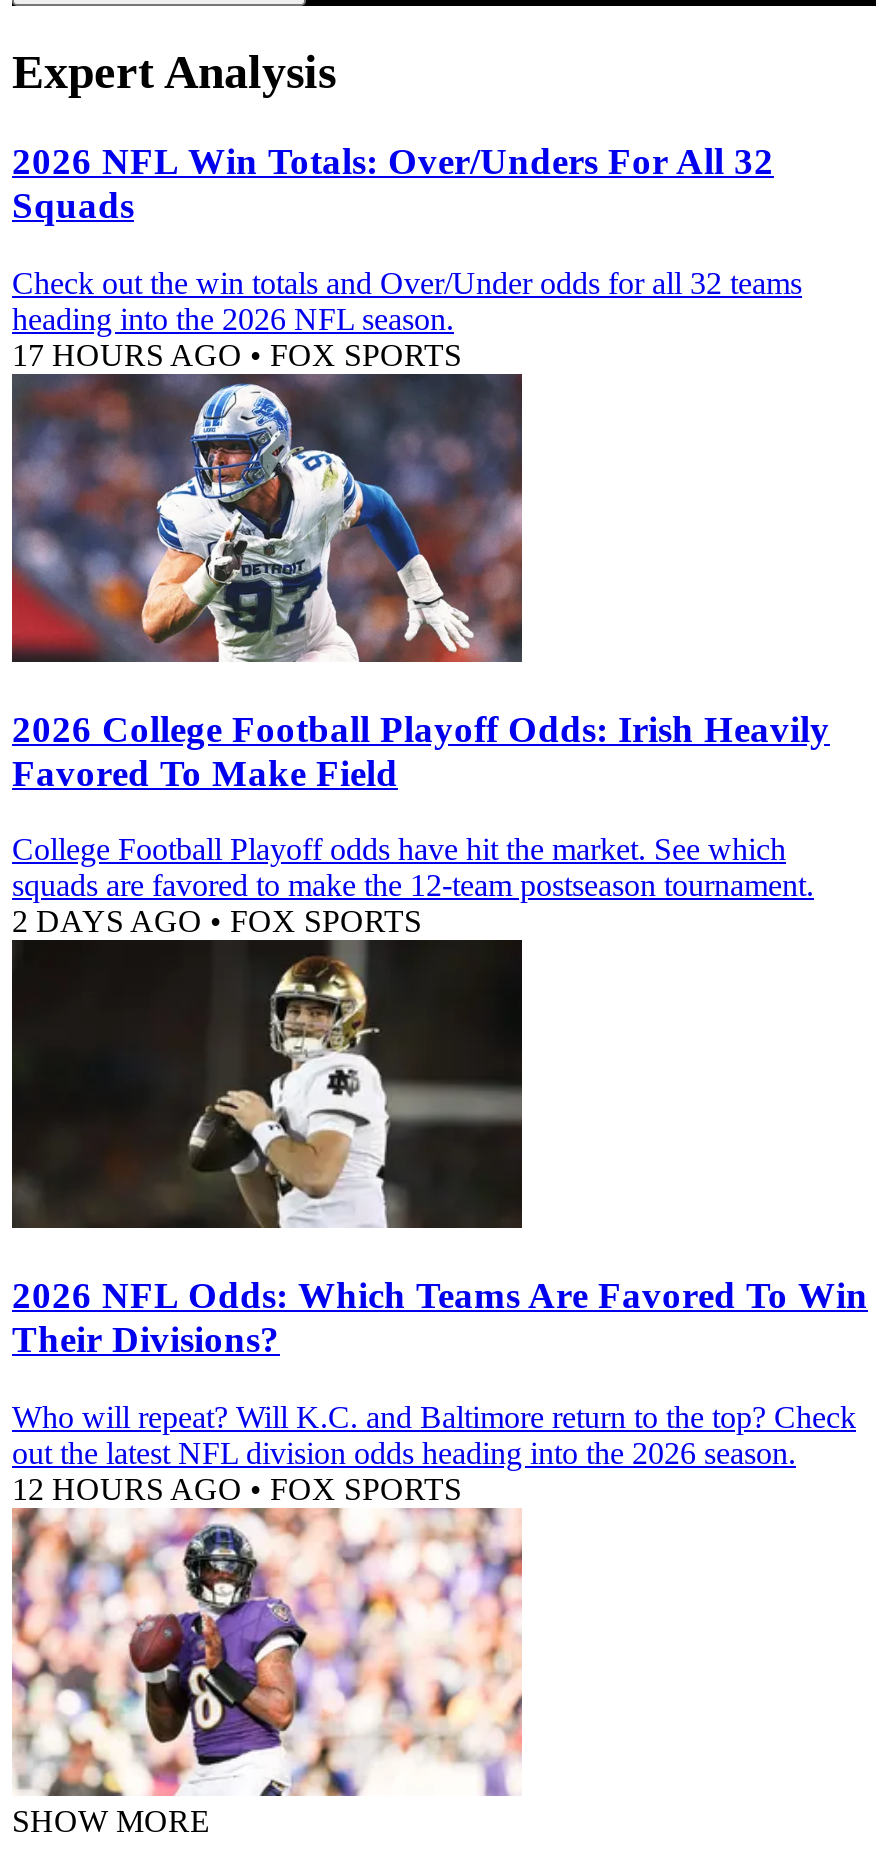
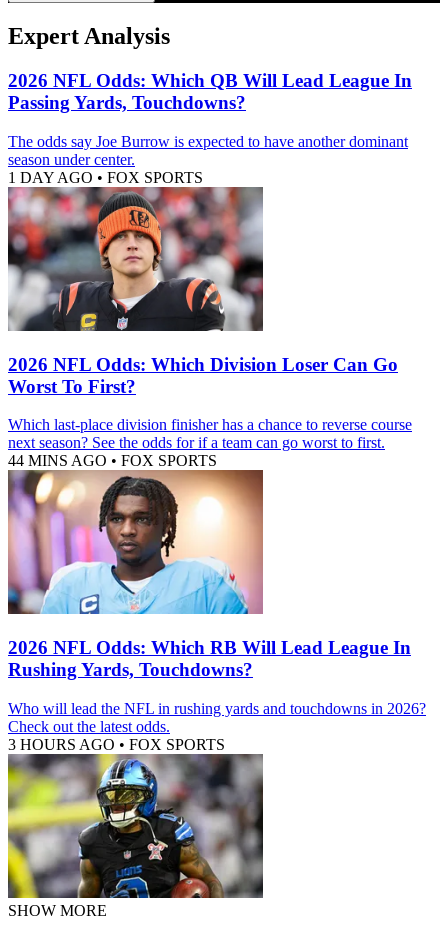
- 2026 NFL Win Totals: Over/Unders For All 32
- Squads
+ 2026 NFL Odds: Which QB Will Lead League In
+ Passing Yards, Touchdowns?

- Check out the win totals and Over/Under odds for all 32 teams
- heading into the 2026 NFL season.
- 17 HOURS AGO • FOX SPORTS
+ The odds say Joe Burrow is expected to have another dominant
+ season under center.
+ 1 DAY AGO • FOX SPORTS

- [image]
- 2026 College Football Playoff Odds: Irish Heavily
- Favored To Make Field
+ [image]
+ 2026 NFL Odds: Which Division Loser Can Go
+ Worst To First?

- [image]
- College Football Playoff odds have hit the market. See which
- squads are favored to make the 12-team postseason tournament.
- 2 DAYS AGO • FOX SPORTS
+ [image]
+ Which last-place division finisher has a chance to reverse course
+ next season? See the odds for if a team can go worst to first.
+ 44 MINS AGO • FOX SPORTS

- 2026 NFL Odds: Which Teams Are Favored To Win
- Their Divisions?
+ 2026 NFL Odds: Which RB Will Lead League In
+ Rushing Yards, Touchdowns?

- Who will repeat? Will K.C. and Baltimore return to the top? Check
- out the latest NFL division odds heading into the 2026 season.
- 12 HOURS AGO • FOX SPORTS
+ Who will lead the NFL in rushing yards and touchdowns in 2026?
+ Check out the latest odds.
+ 3 HOURS AGO • FOX SPORTS

- [image]
+ [image]
